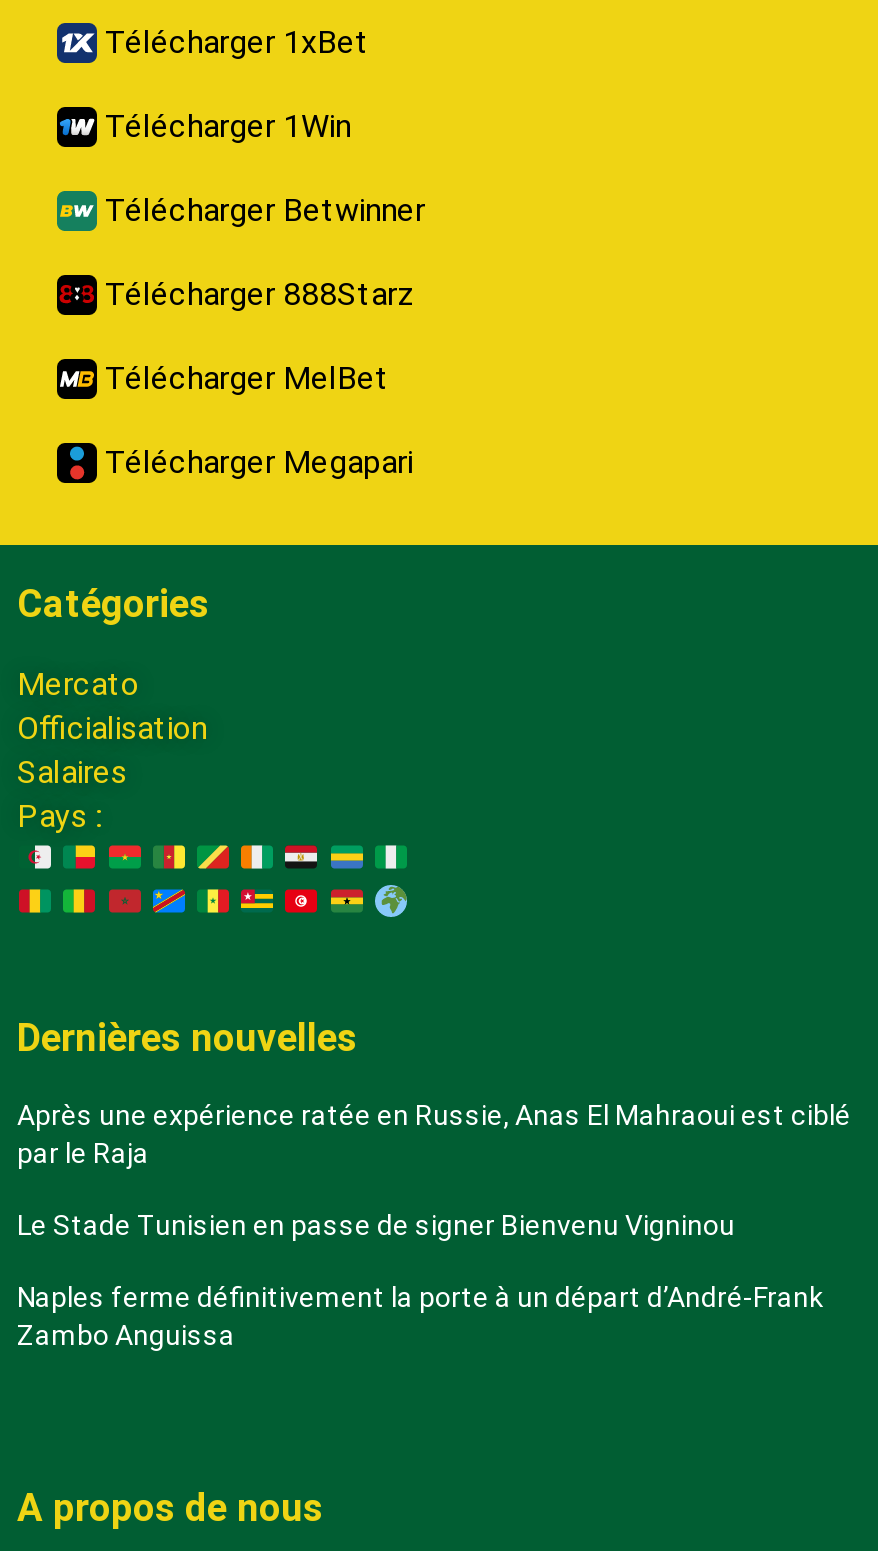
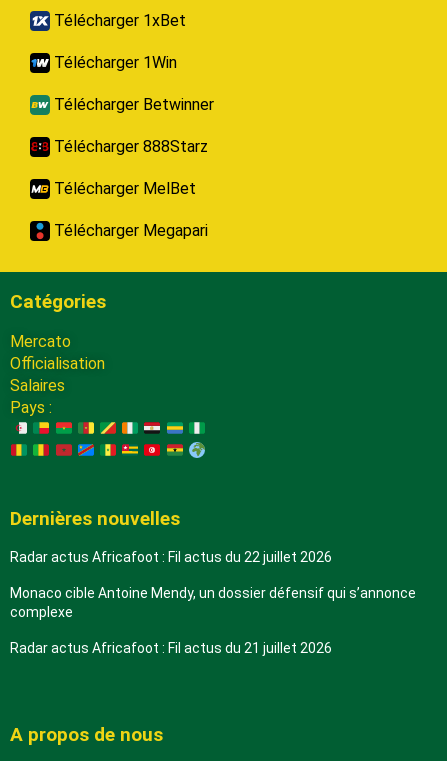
- Après une expérience ratée en Russie, Anas El Mahraoui est ciblé
- par le Raja
+ Radar actus Africafoot : Fil actus du 22 juillet 2026

- Le Stade Tunisien en passe de signer Bienvenu Vigninou
+ Monaco cible Antoine Mendy, un dossier défensif qui s’annonce
+ complexe

- Naples ferme définitivement la porte à un départ d’André-Frank
- Zambo Anguissa
+ Radar actus Africafoot : Fil actus du 21 juillet 2026
